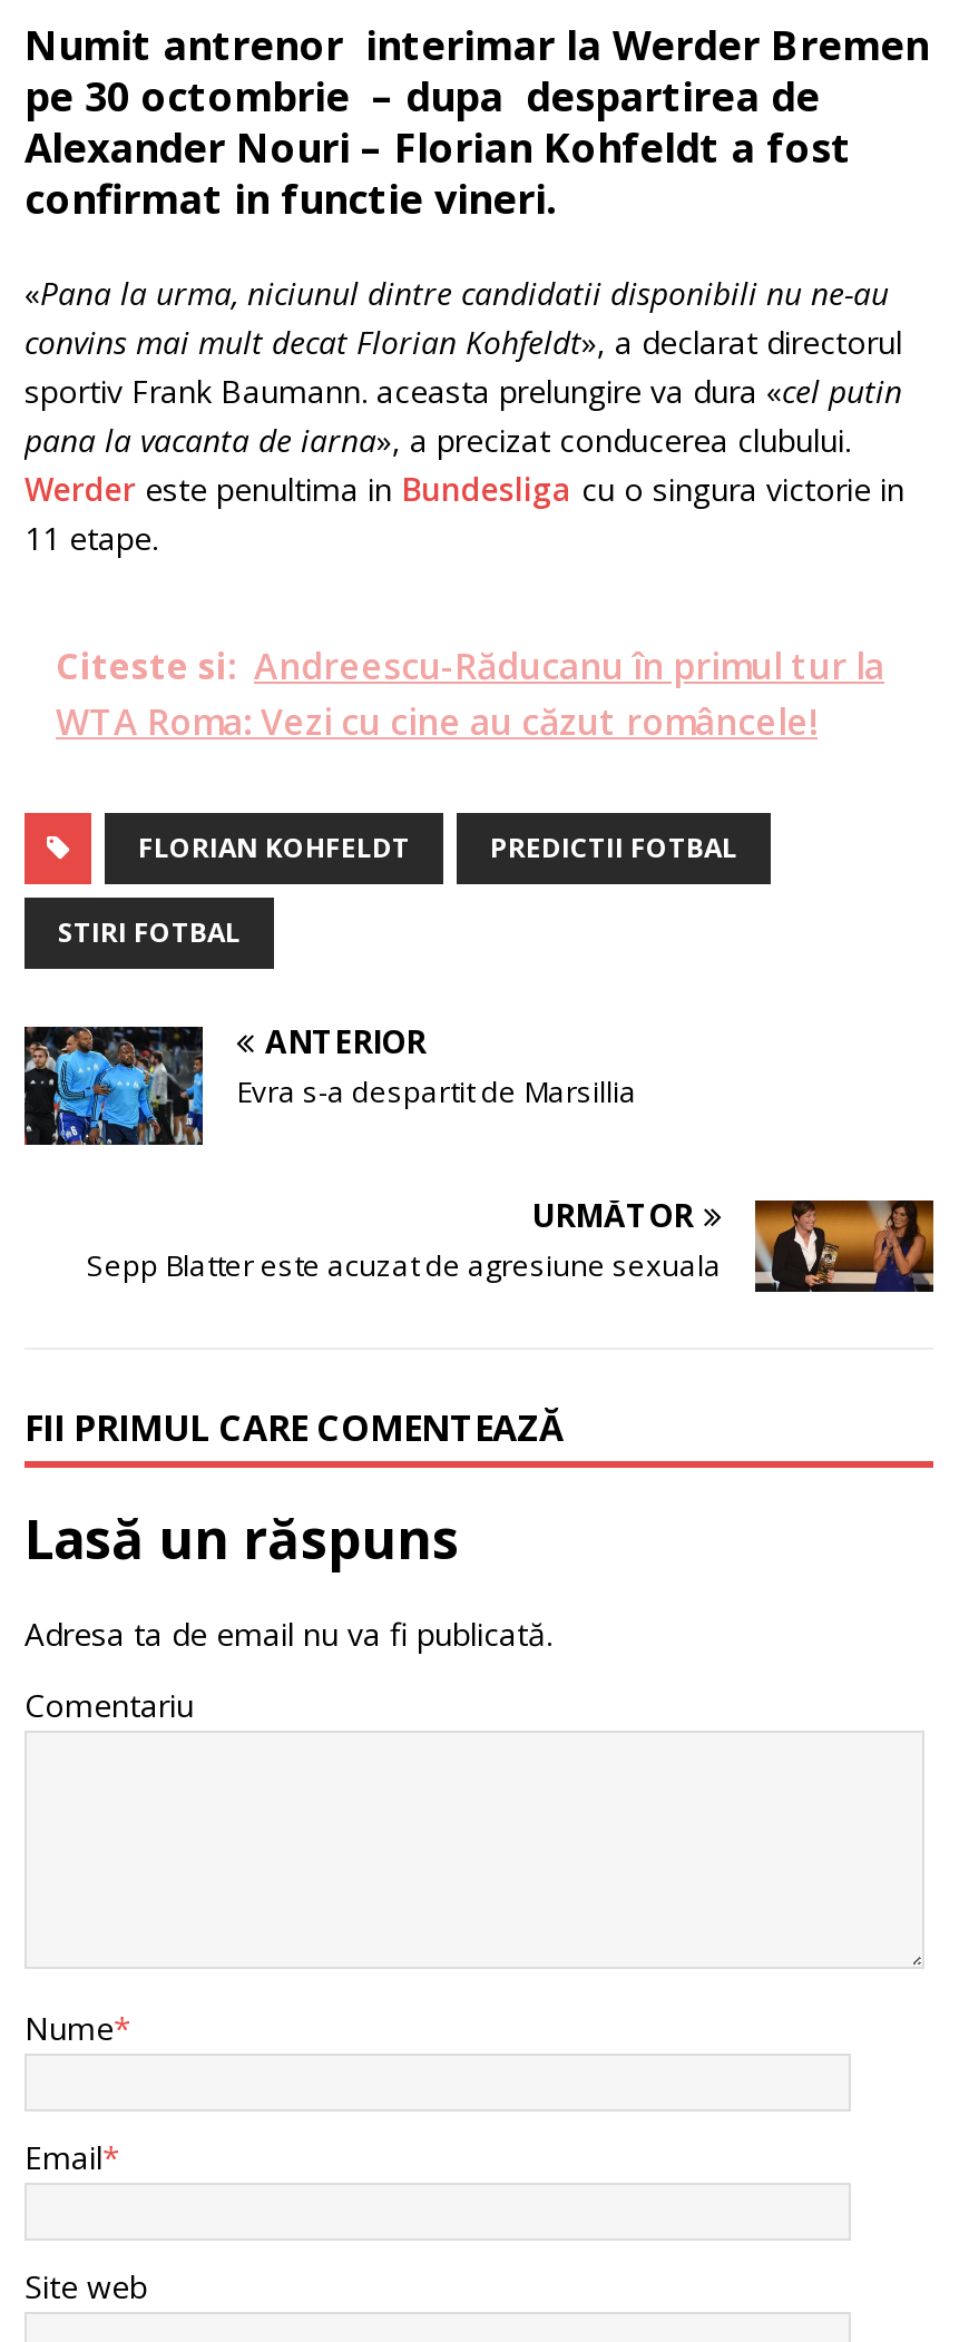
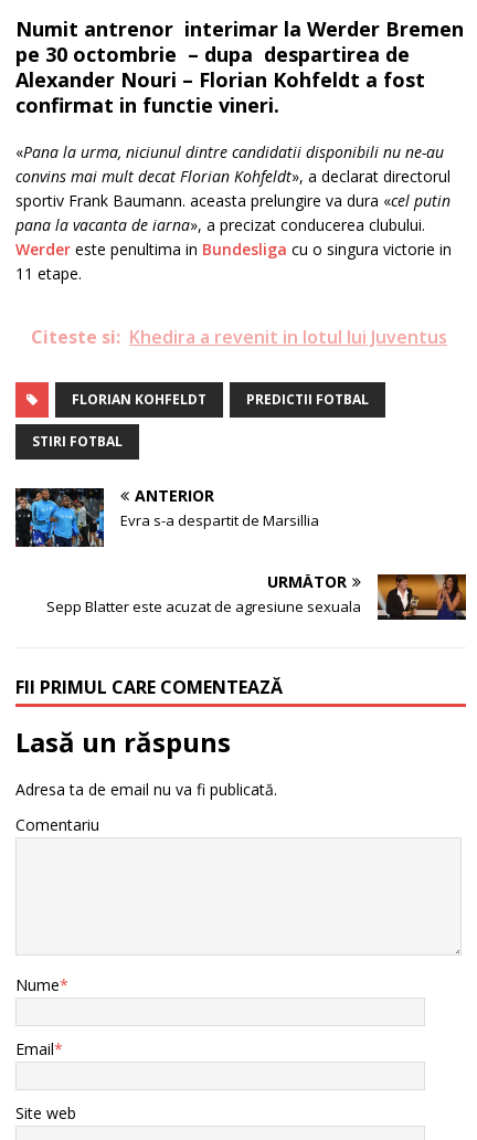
- Citeste si: Andreescu-Răducanu în primul tur la
- WTA Roma: Vezi cu cine au căzut româncele!
+ Citeste si: Khedira a revenit in lotul lui Juventus
